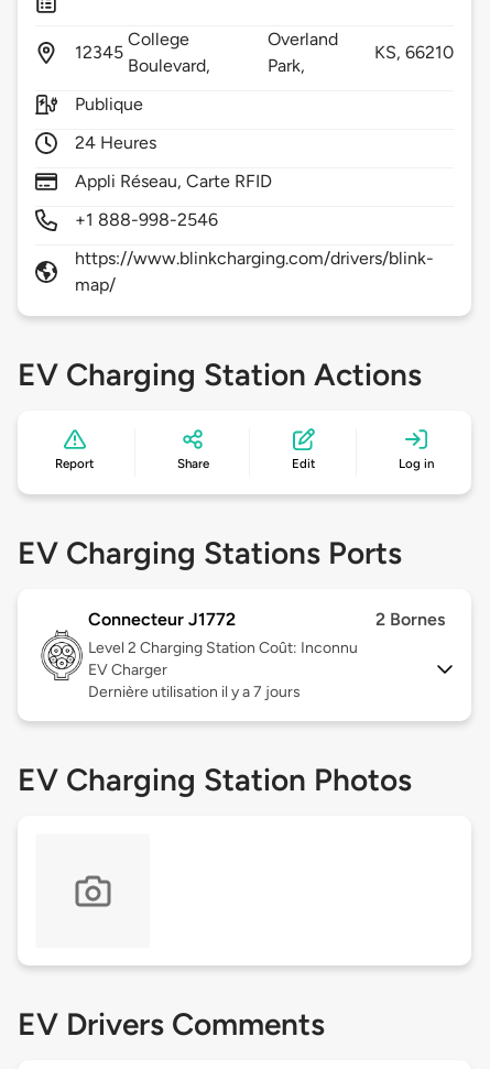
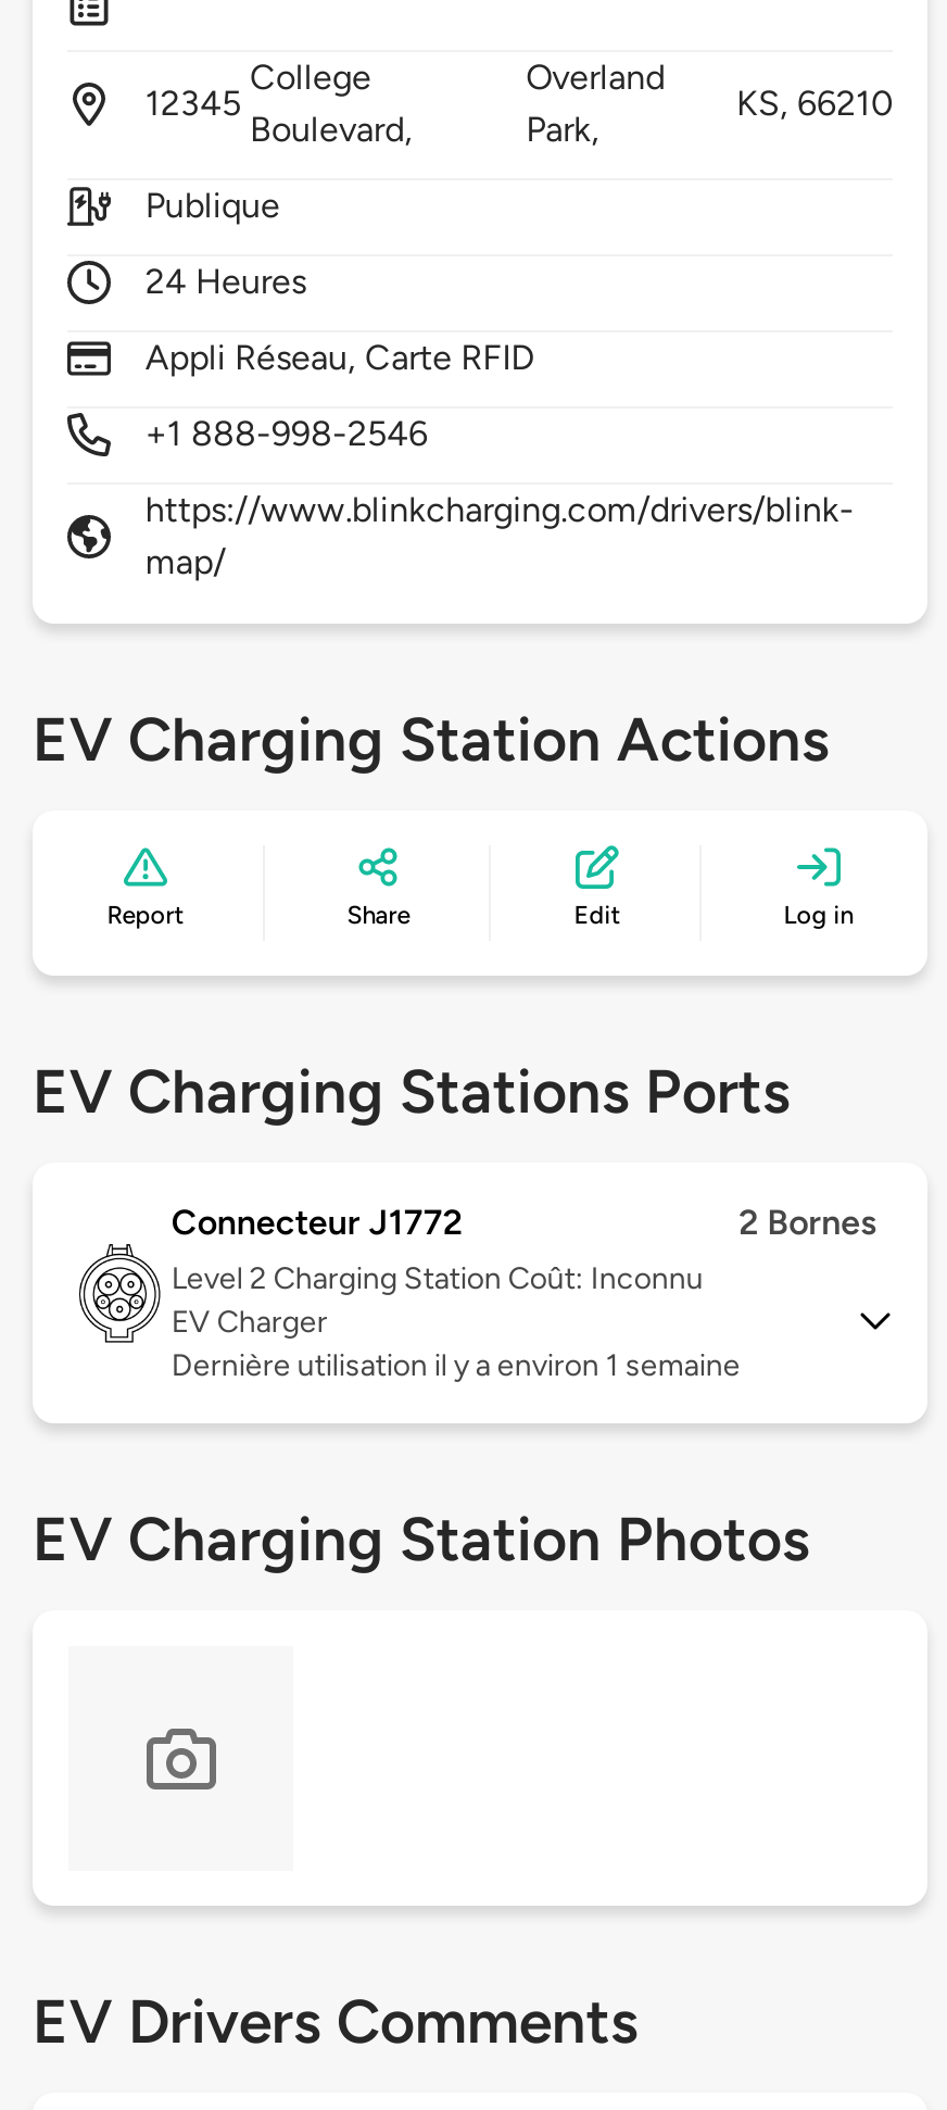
- Dernière utilisation il y a 7 jours
+ Dernière utilisation il y a environ 1 semaine
